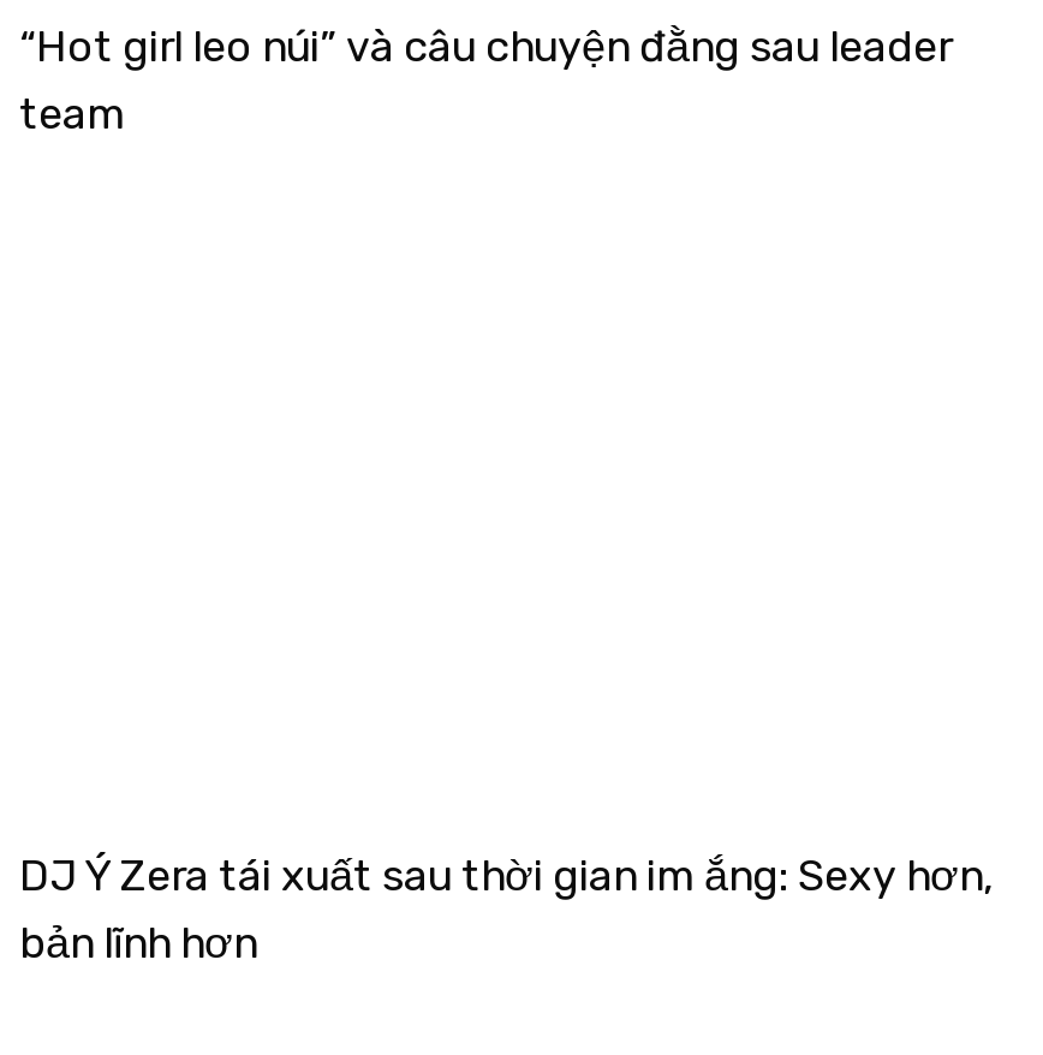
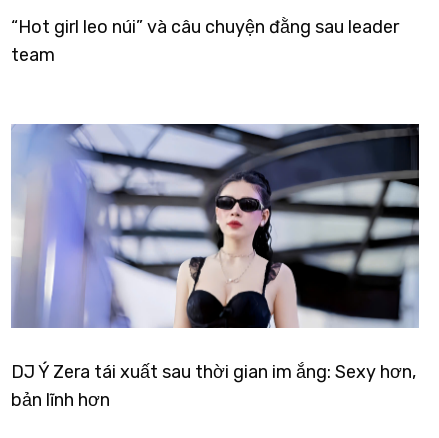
+ [image]
